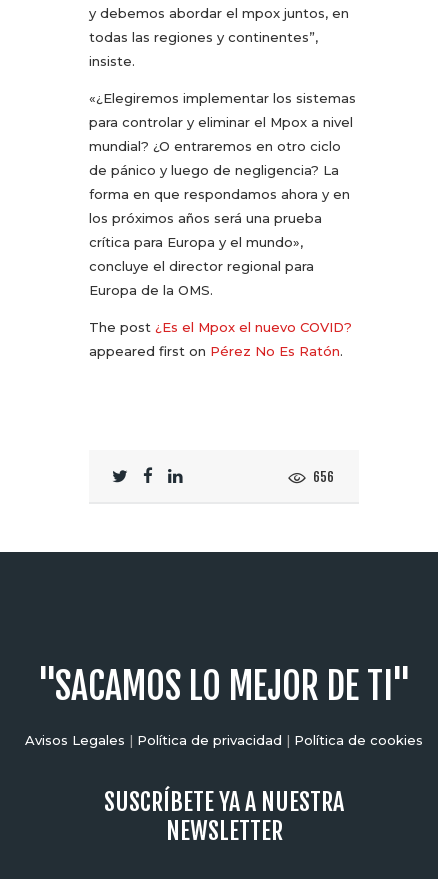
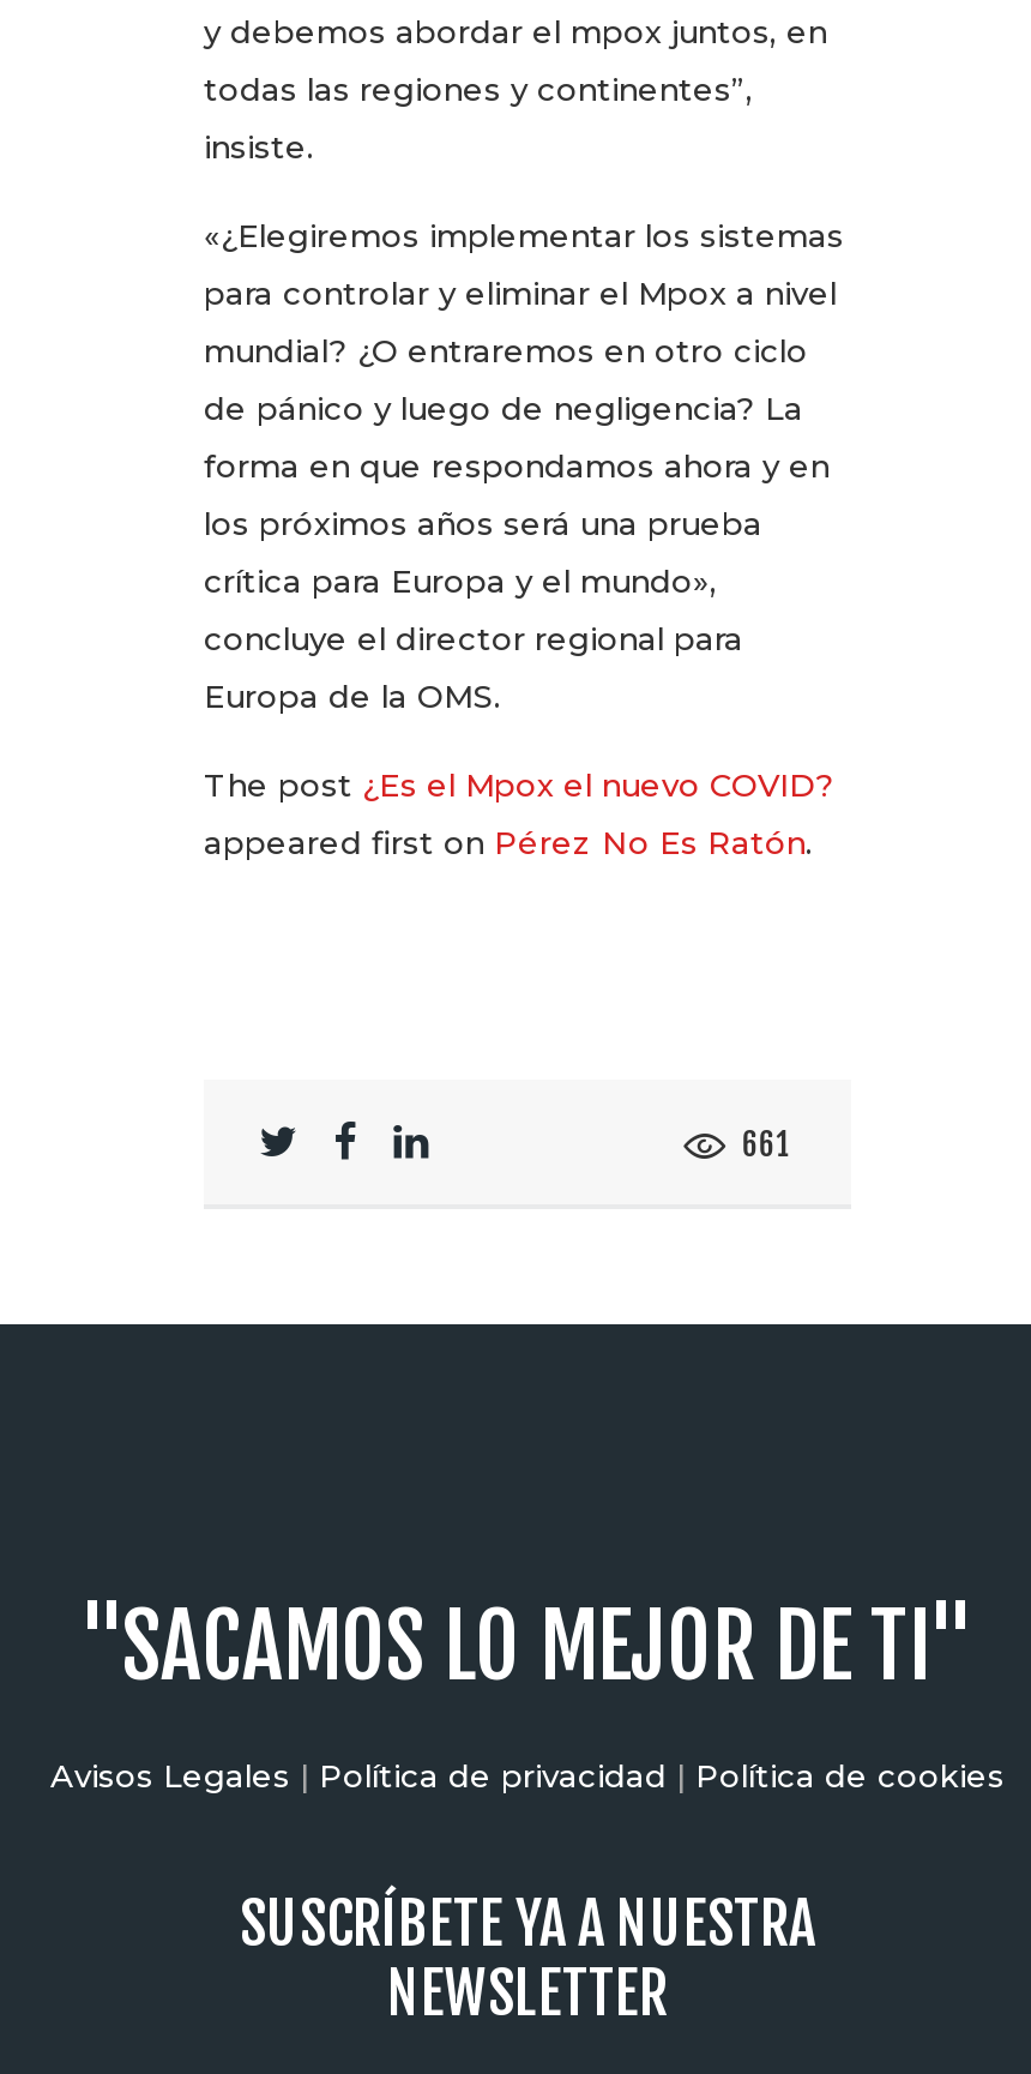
- 656
+ 661
